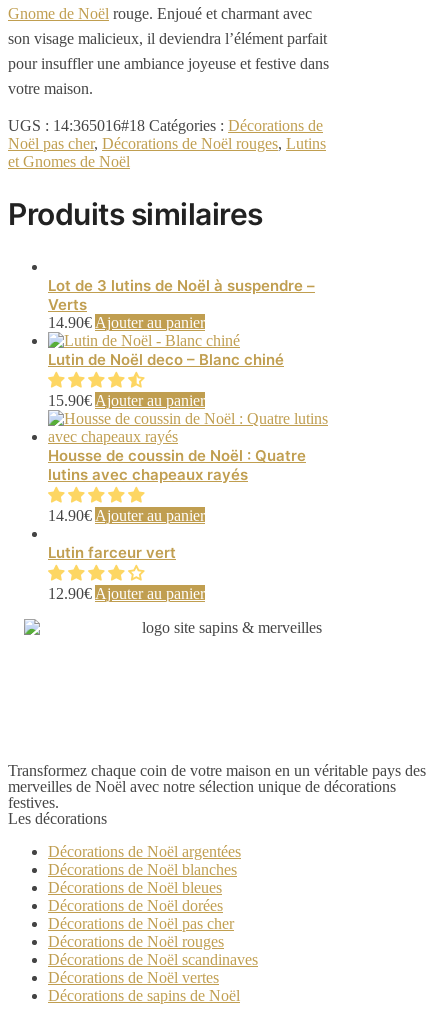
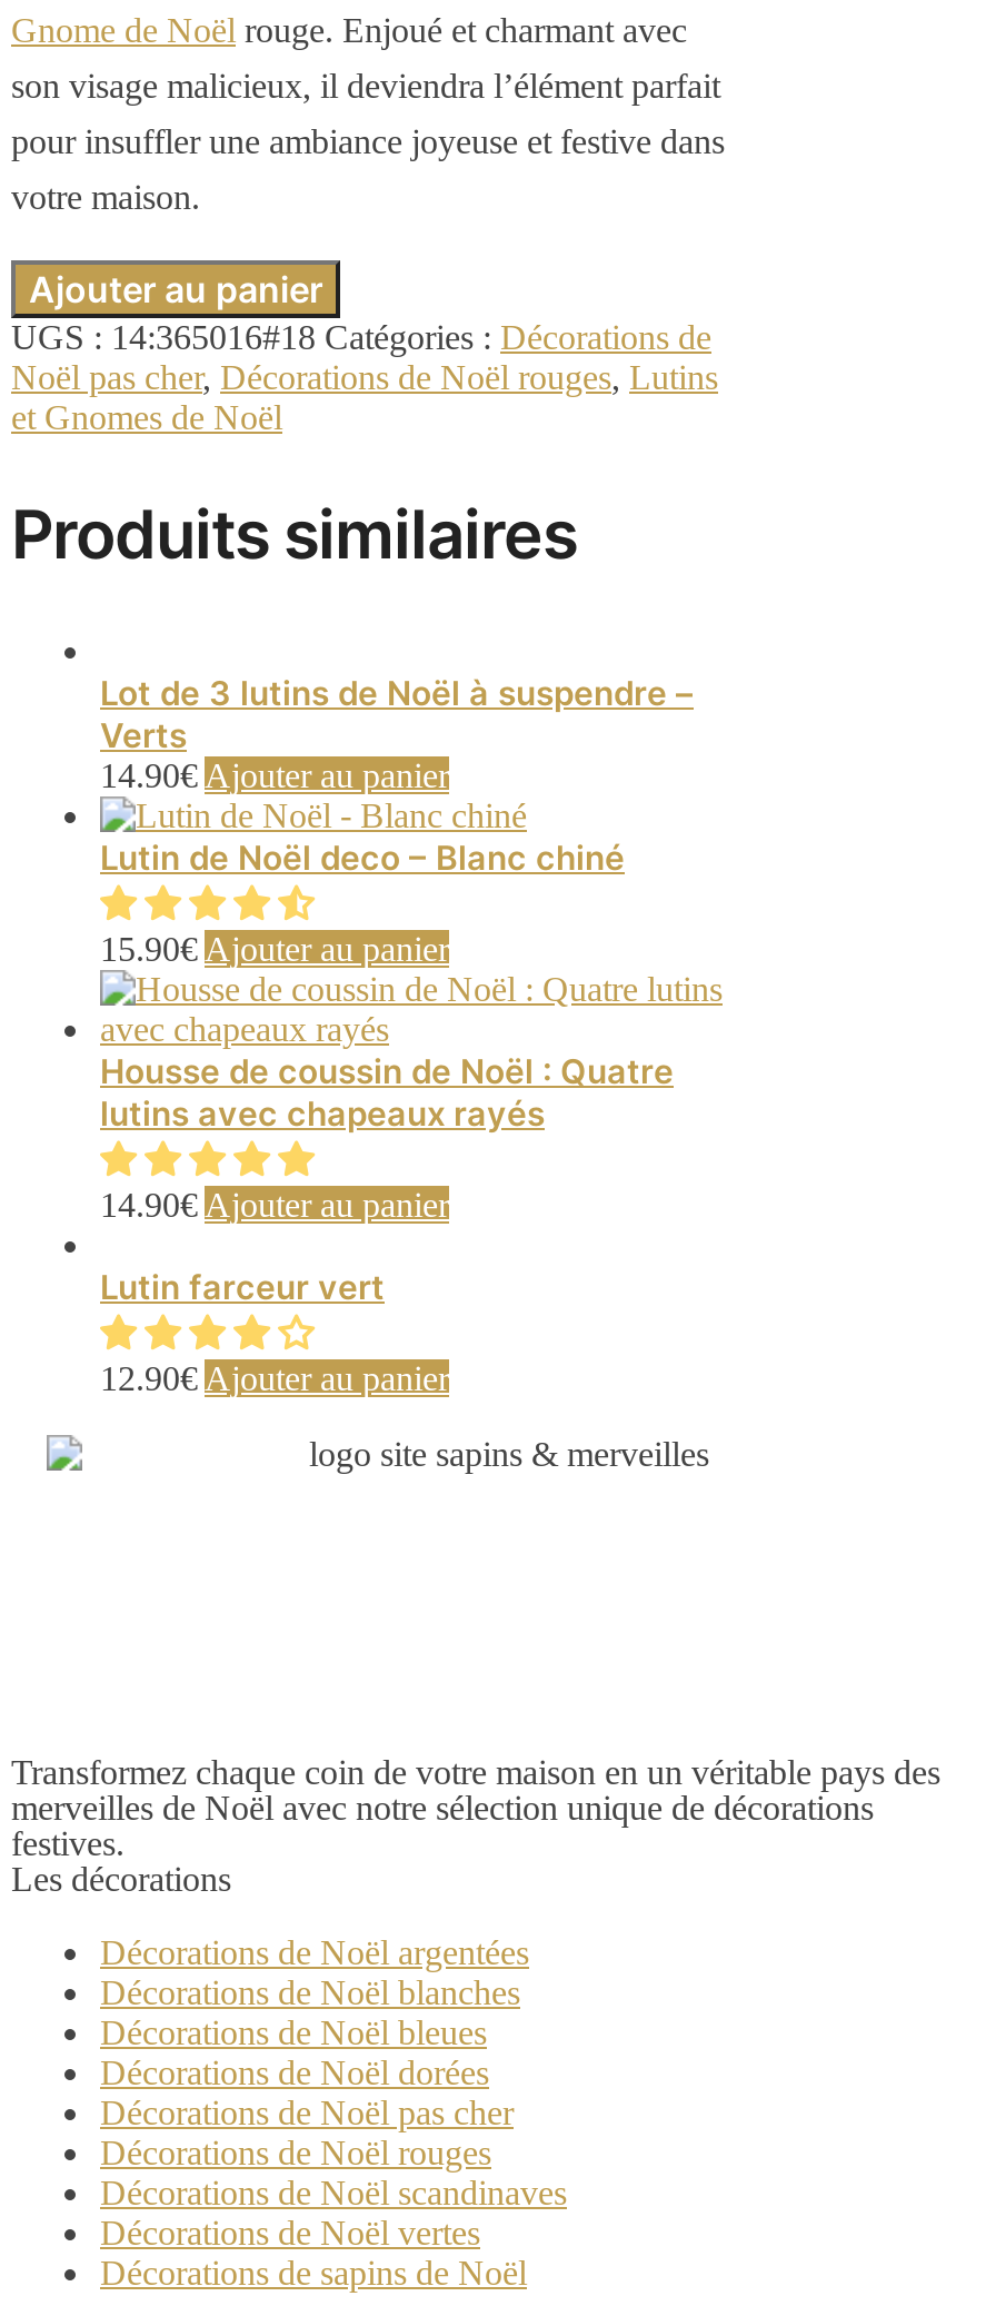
+ Ajouter au panier
